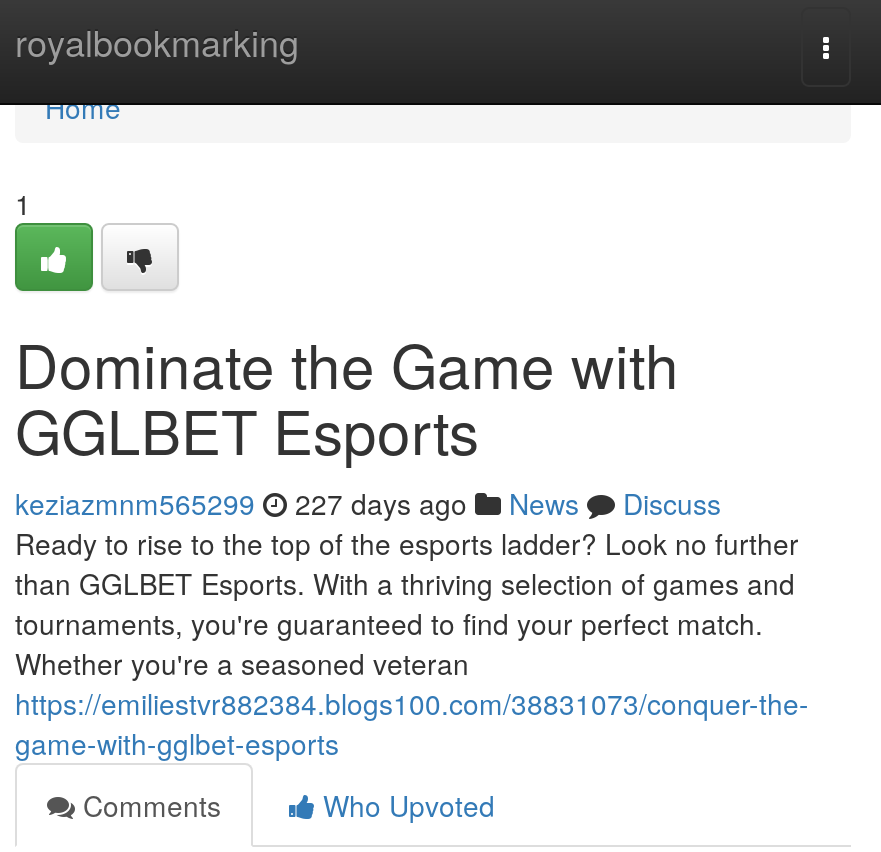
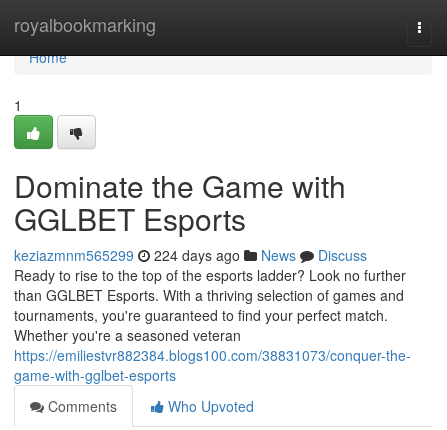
- keziazmnm565299 227 days ago News Discuss
+ keziazmnm565299 224 days ago News Discuss
